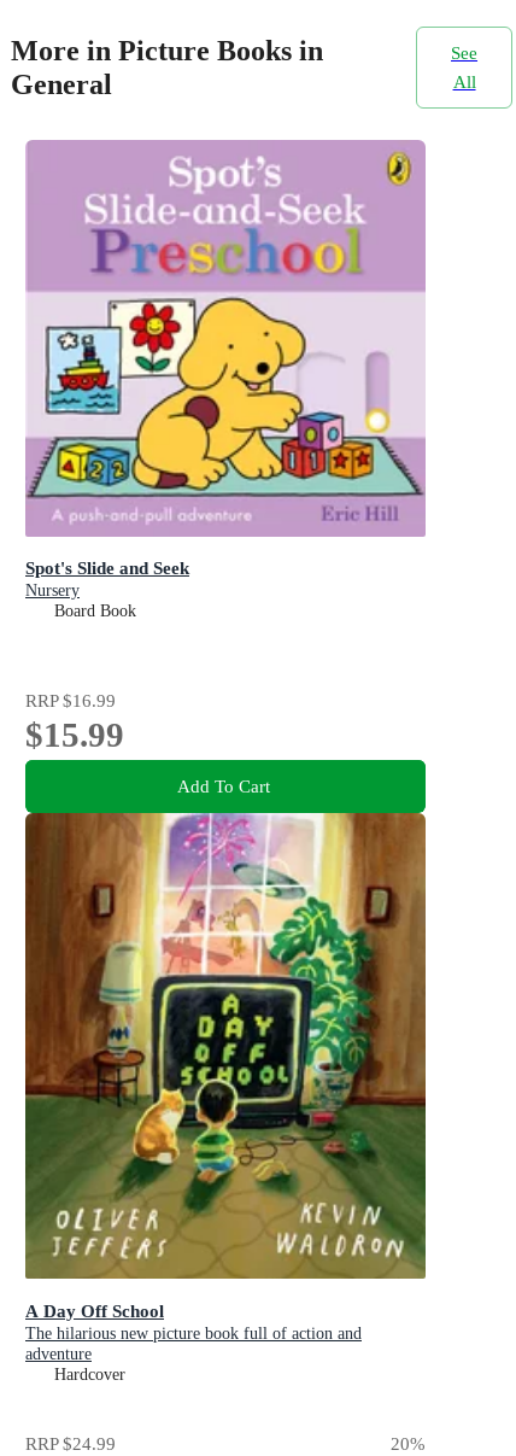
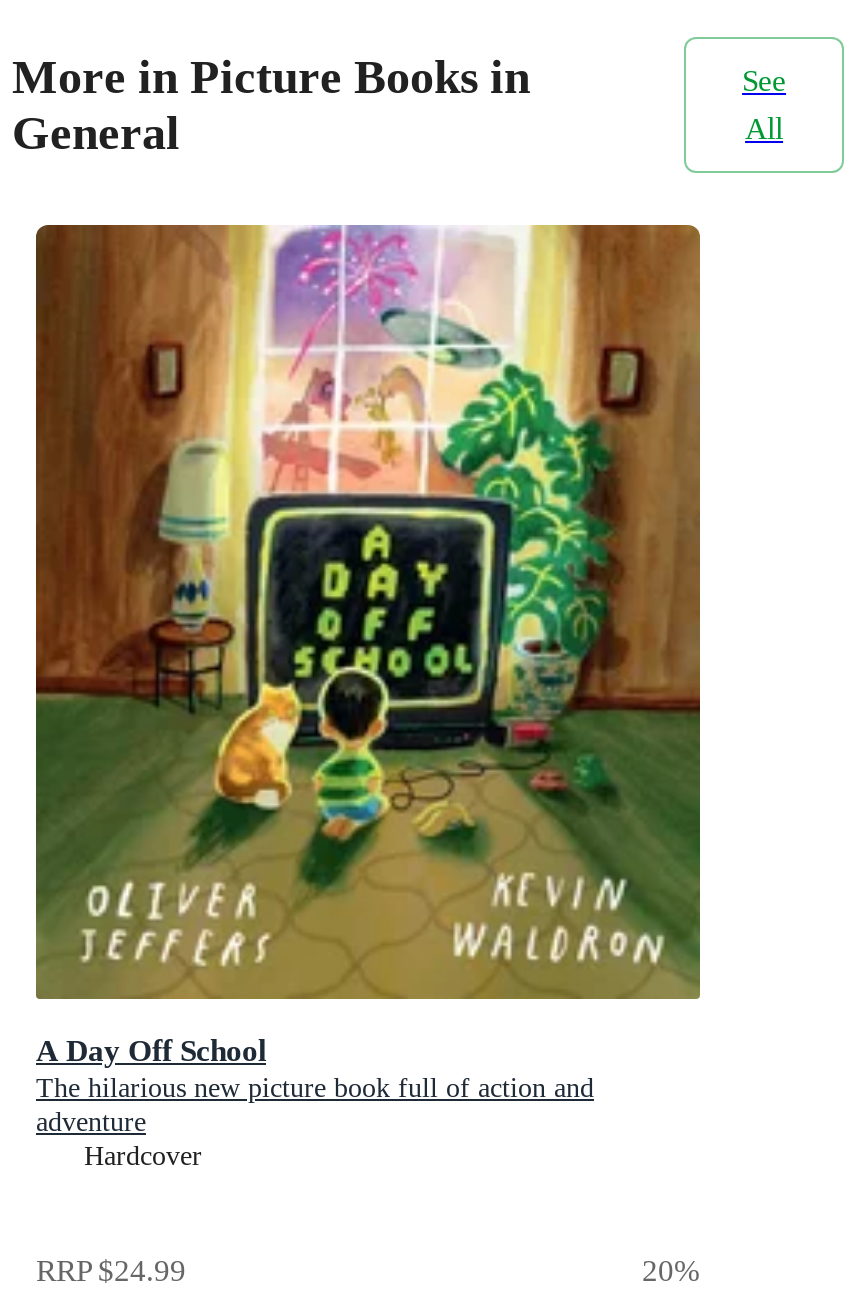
- [image]
- Spot's Slide and Seek
- Nursery
- Board Book

- RRP $16.99
- $15.99
- Add To Cart
